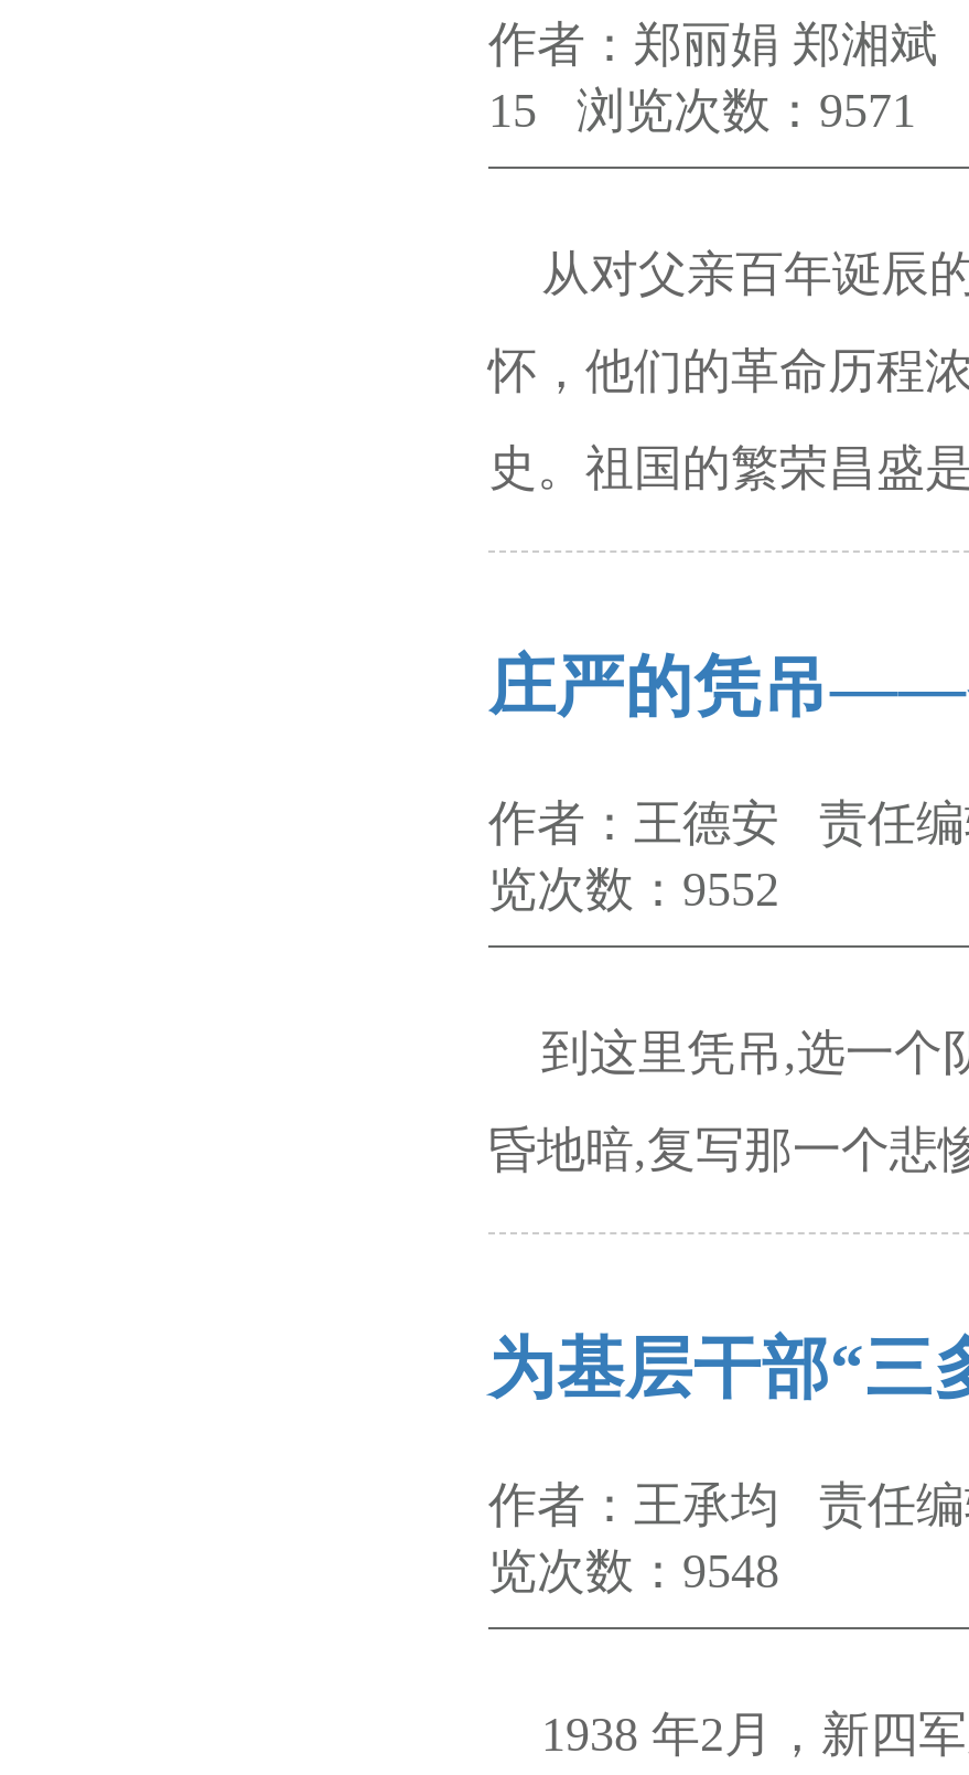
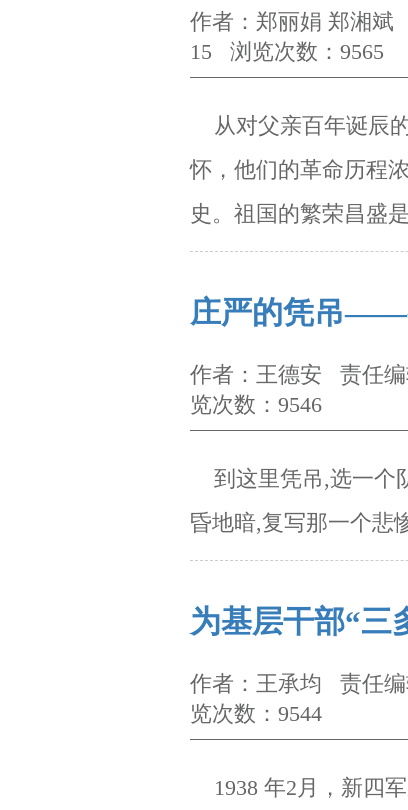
- 15 浏览次数：9571
+ 15 浏览次数：9565

- 览次数：9552
+ 览次数：9546

- 览次数：9548
+ 览次数：9544
